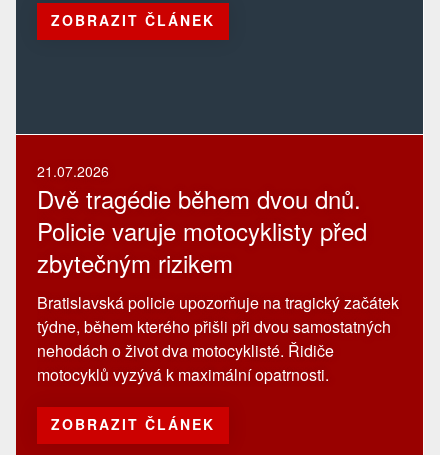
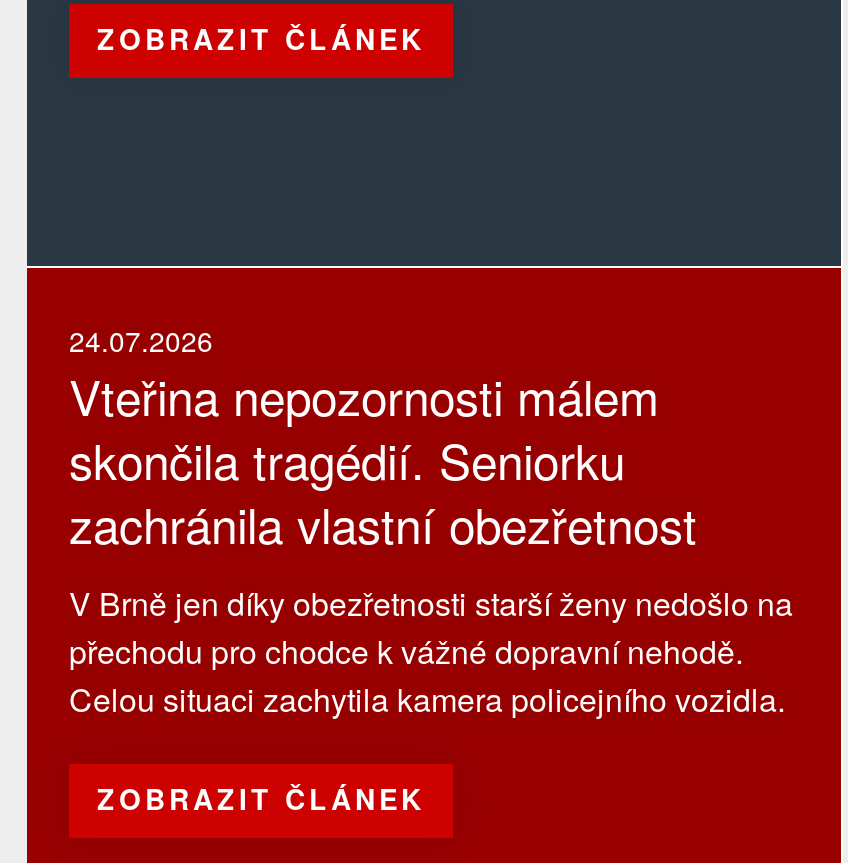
- 21.07.2026
- Dvě tragédie během dvou dnů.
- Policie varuje motocyklisty před
- zbytečným rizikem
- Bratislavská policie upozorňuje na tragický začátek
- týdne, během kterého přišli při dvou samostatných
- nehodách o život dva motocyklisté. Řidiče
- motocyklů vyzývá k maximální opatrnosti.
+ 24.07.2026
+ Vteřina nepozornosti málem
+ skončila tragédií. Seniorku
+ zachránila vlastní obezřetnost
+ V Brně jen díky obezřetnosti starší ženy nedošlo na
+ přechodu pro chodce k vážné dopravní nehodě.
+ Celou situaci zachytila kamera policejního vozidla.
